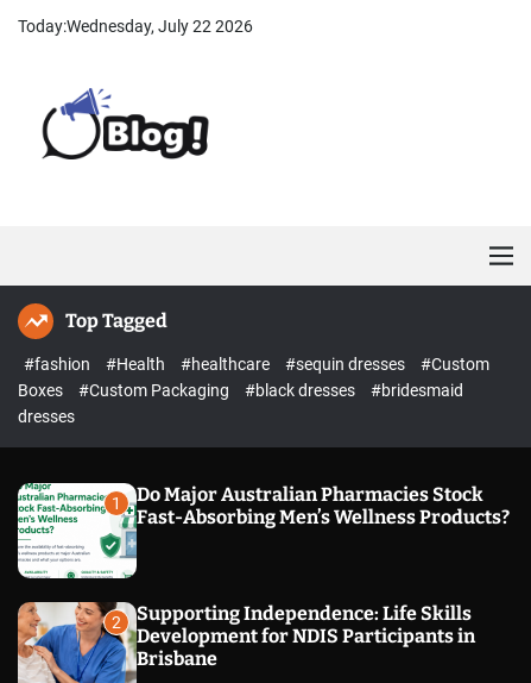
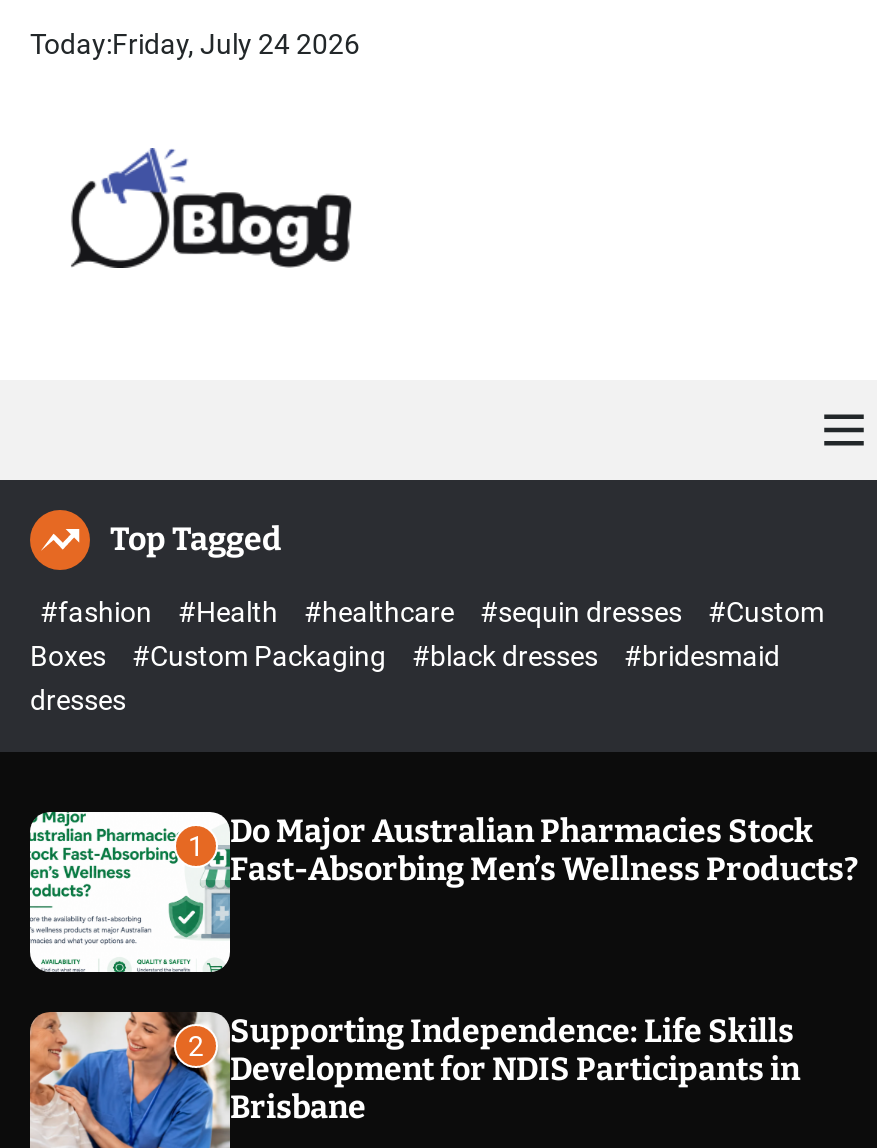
- Today:Wednesday, July 22 2026
+ Today:Friday, July 24 2026
